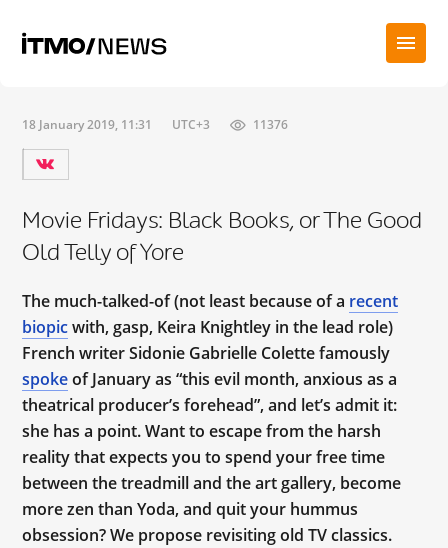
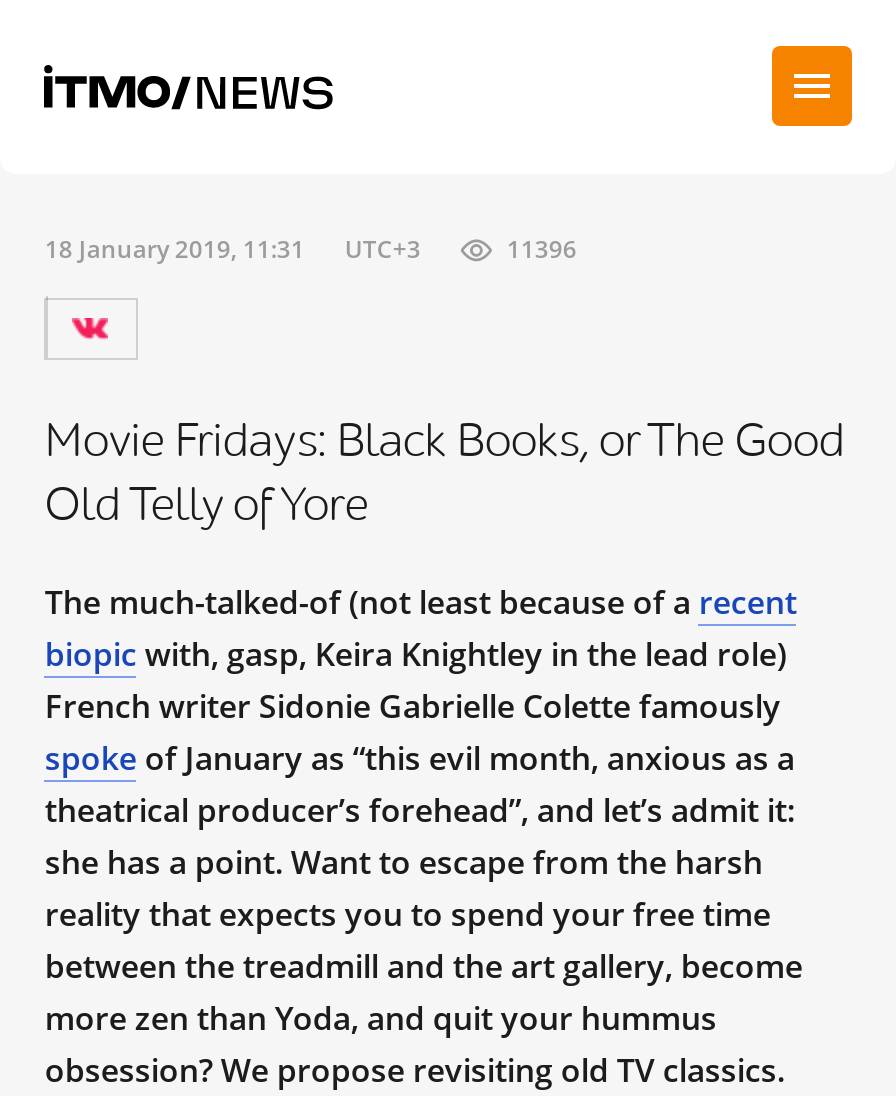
- 11376
+ 11396
